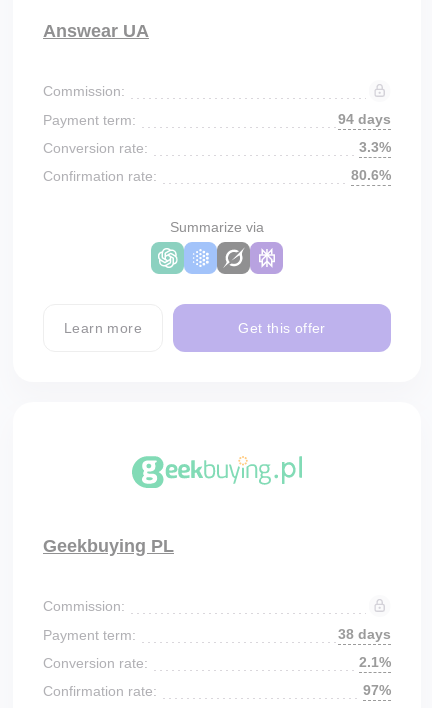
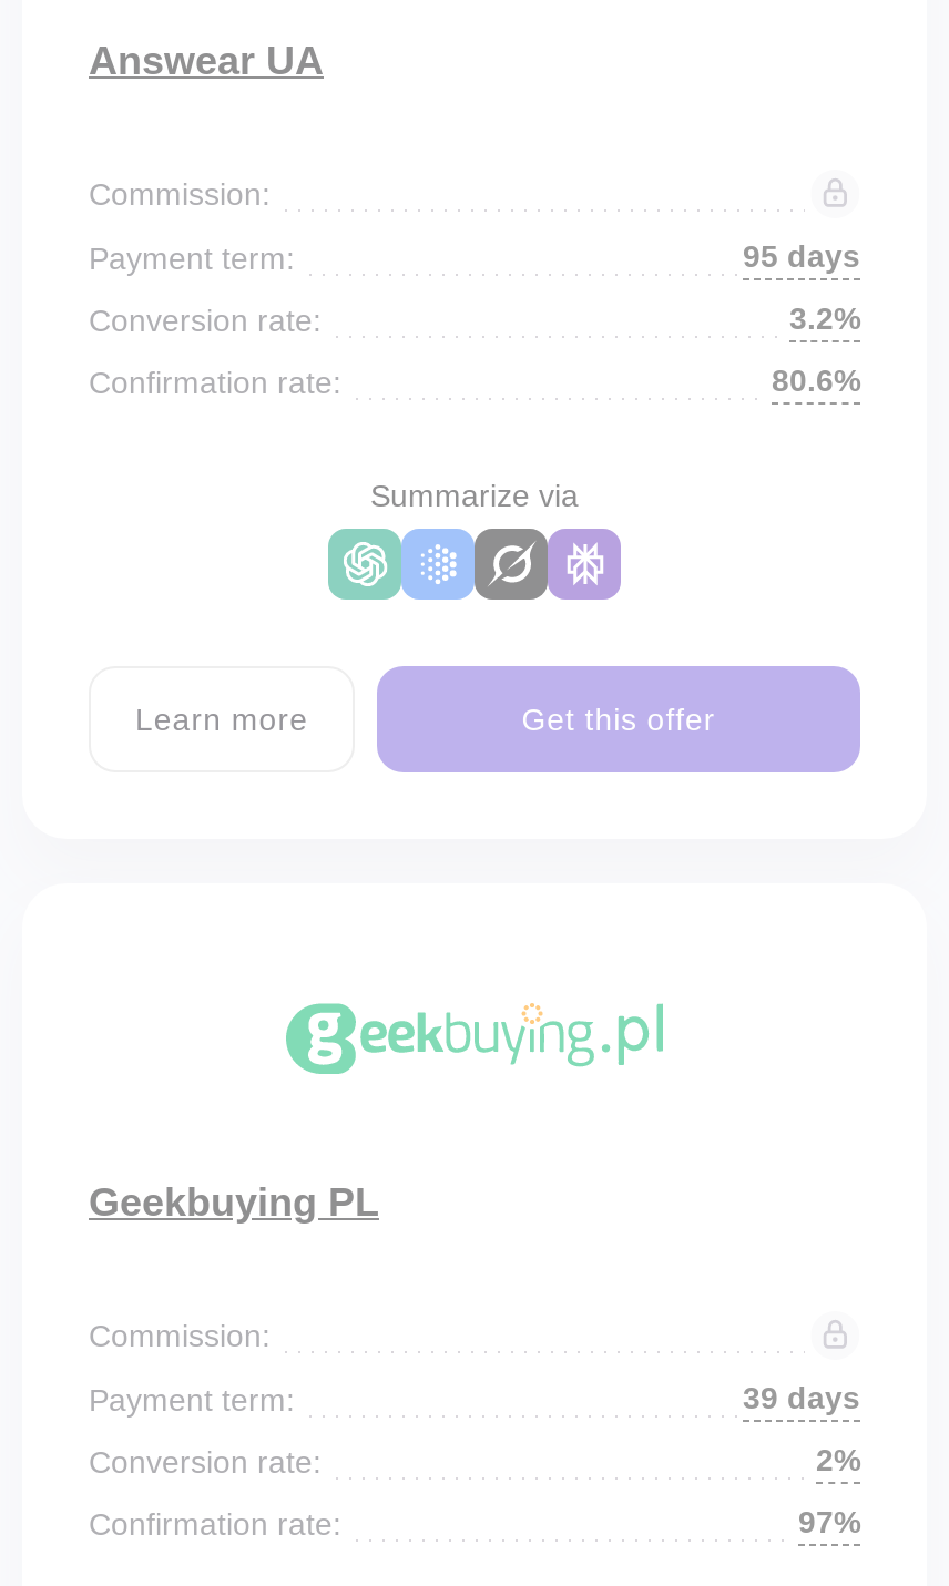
- 94 days
+ 95 days

- 3.3%
+ 3.2%

- 38 days
+ 39 days

- 2.1%
+ 2%
